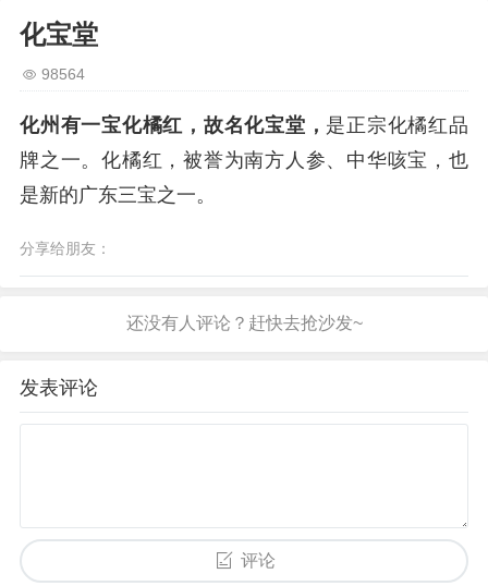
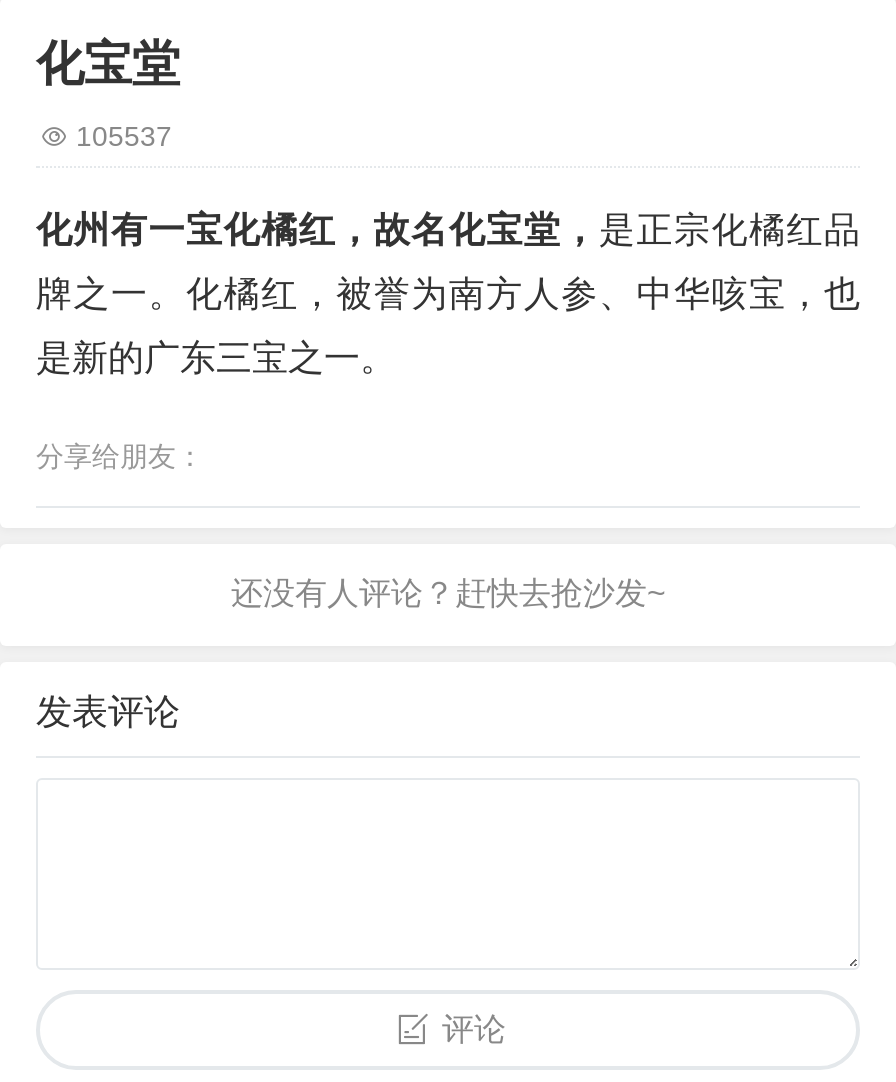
- 98564
+ 105537
